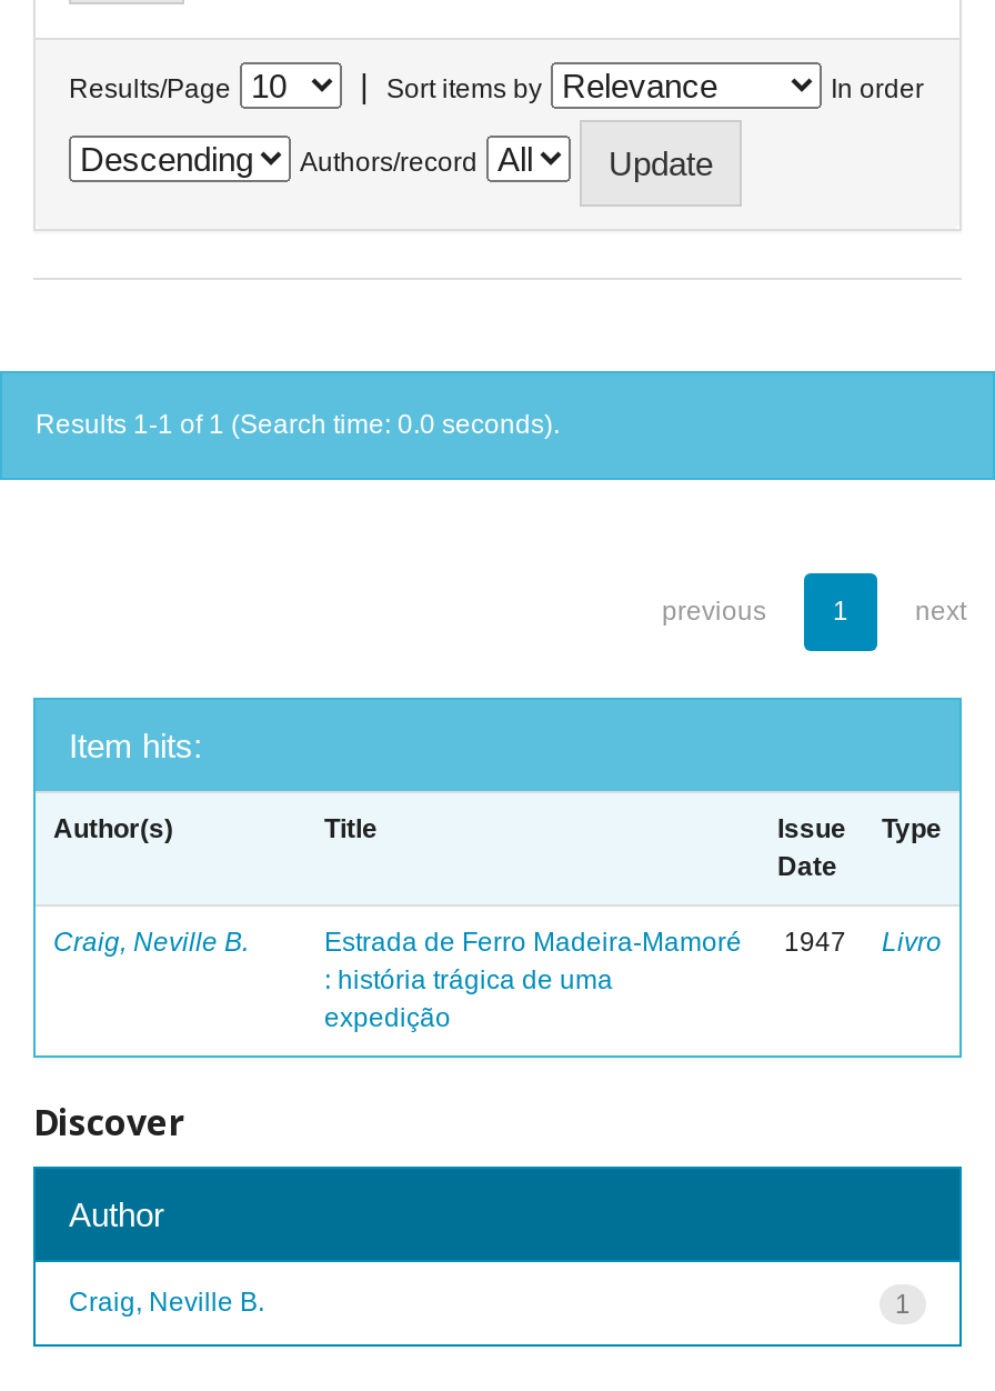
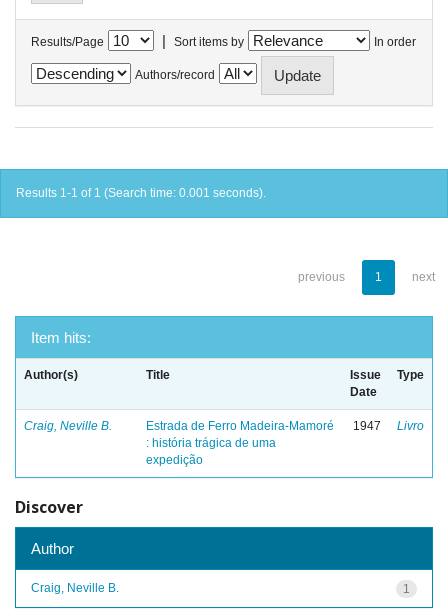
- Results 1-1 of 1 (Search time: 0.0 seconds).
+ Results 1-1 of 1 (Search time: 0.001 seconds).
